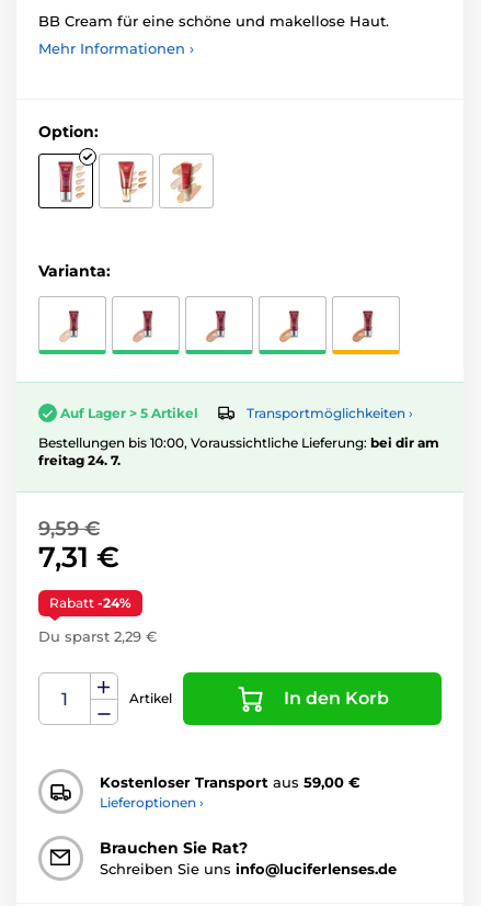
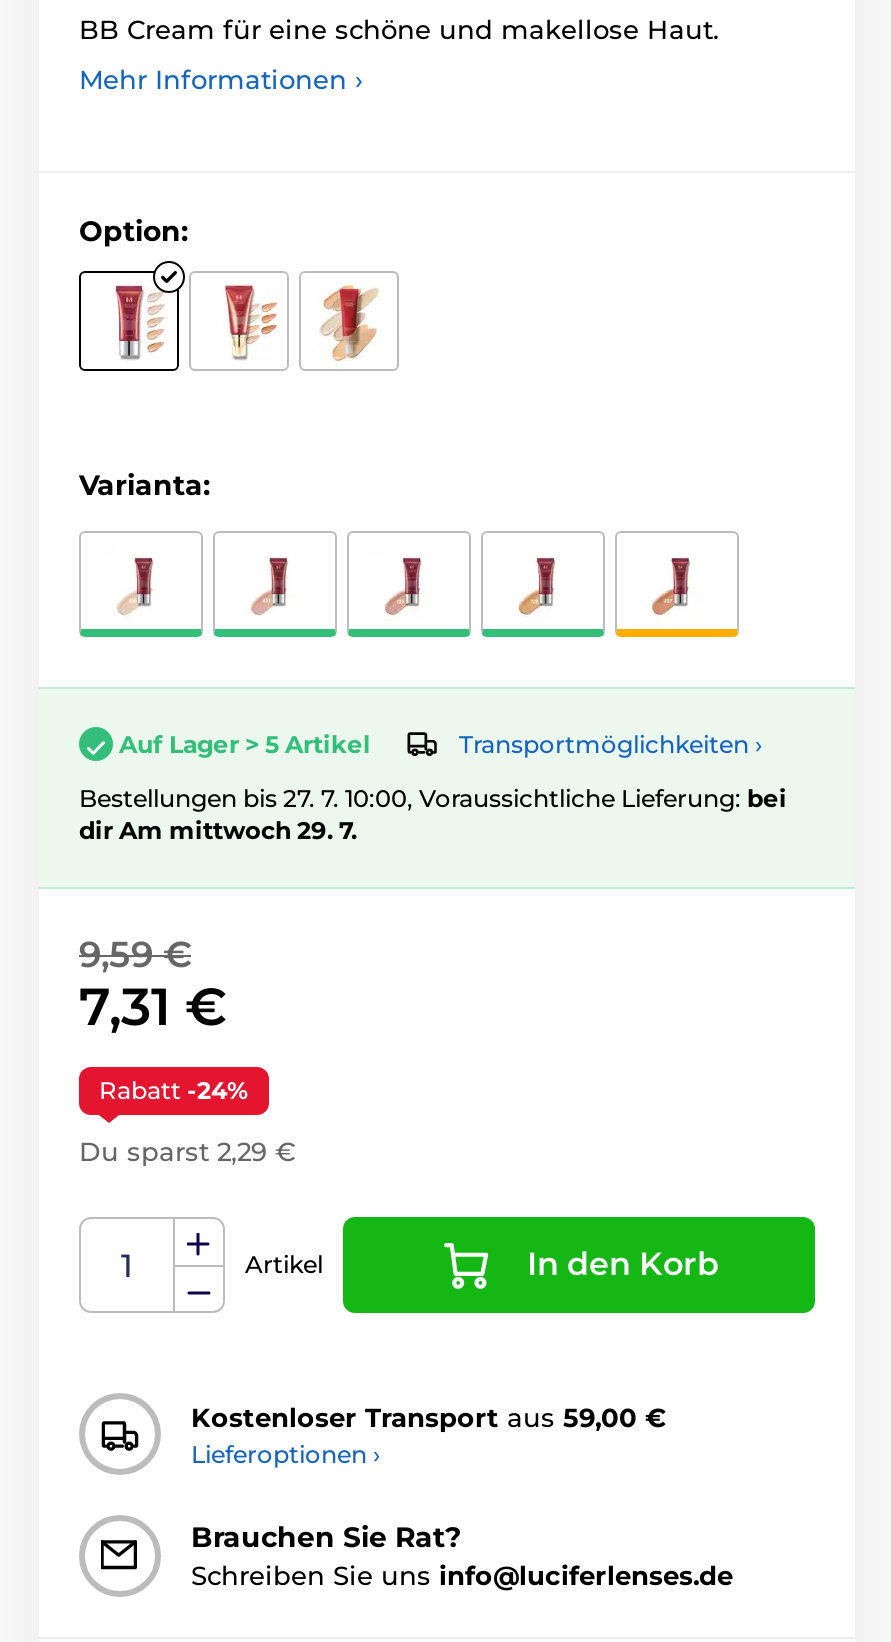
- Bestellungen bis 10:00, Voraussichtliche Lieferung: bei dir am
- freitag 24. 7.
+ Bestellungen bis 27. 7. 10:00, Voraussichtliche Lieferung: bei
+ dir Am mittwoch 29. 7.
